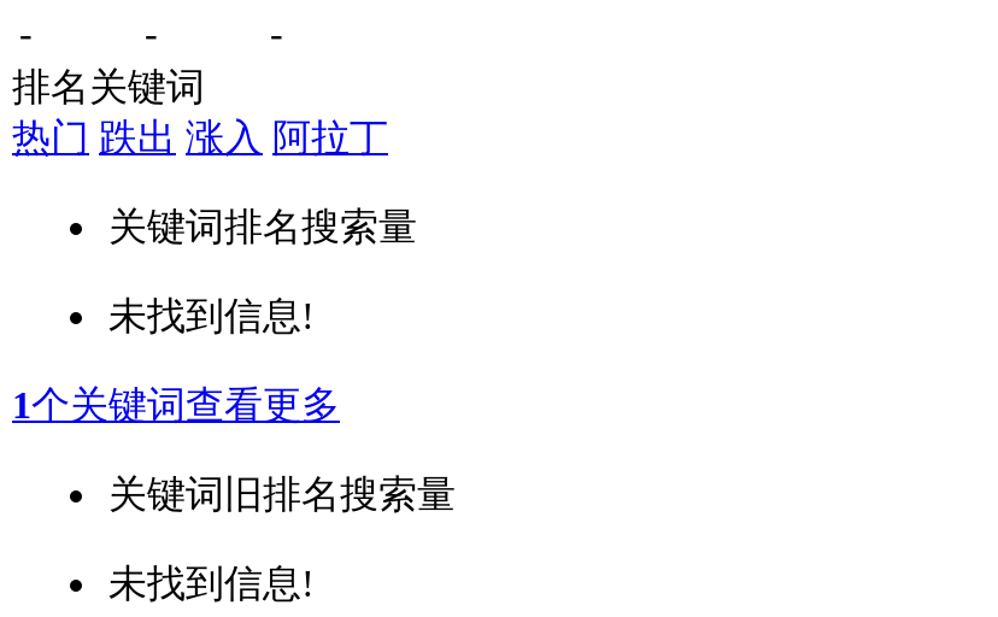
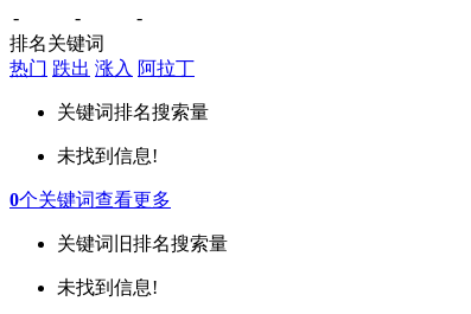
- 1个关键词查看更多
+ 0个关键词查看更多
